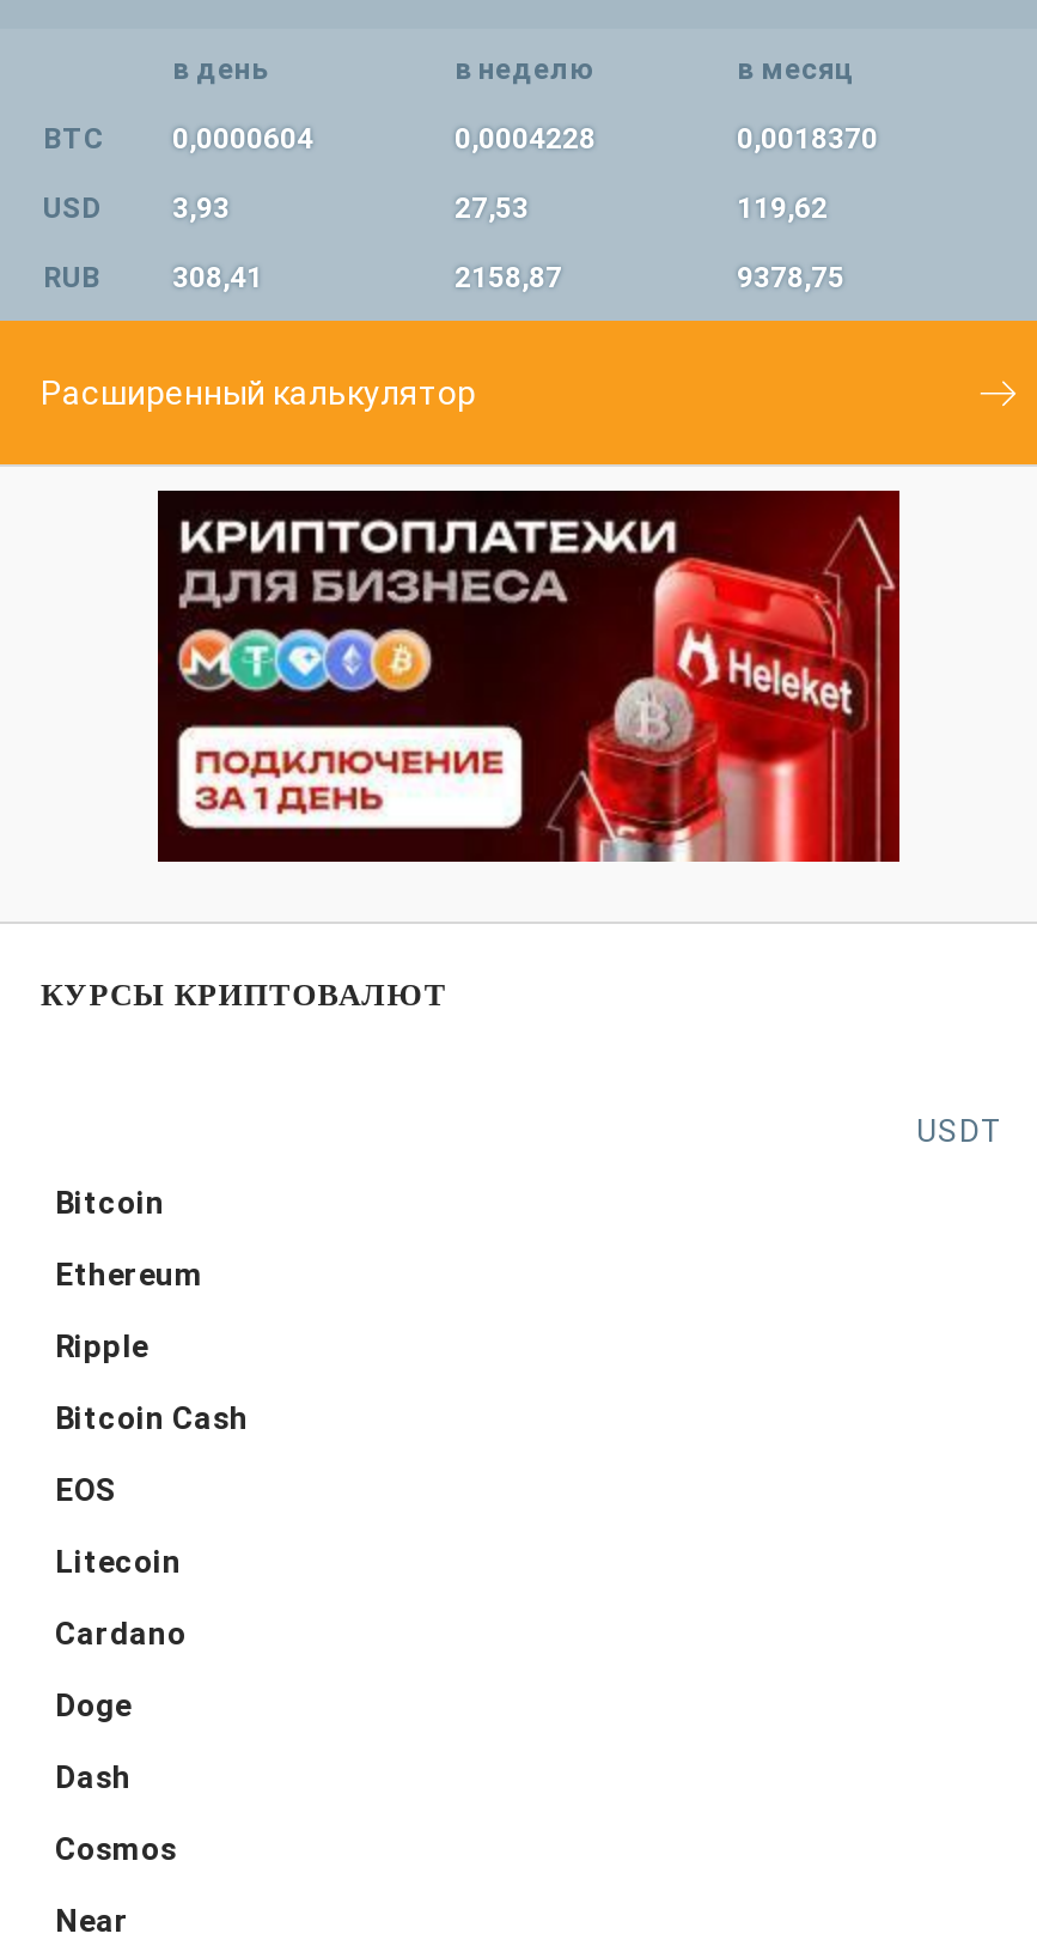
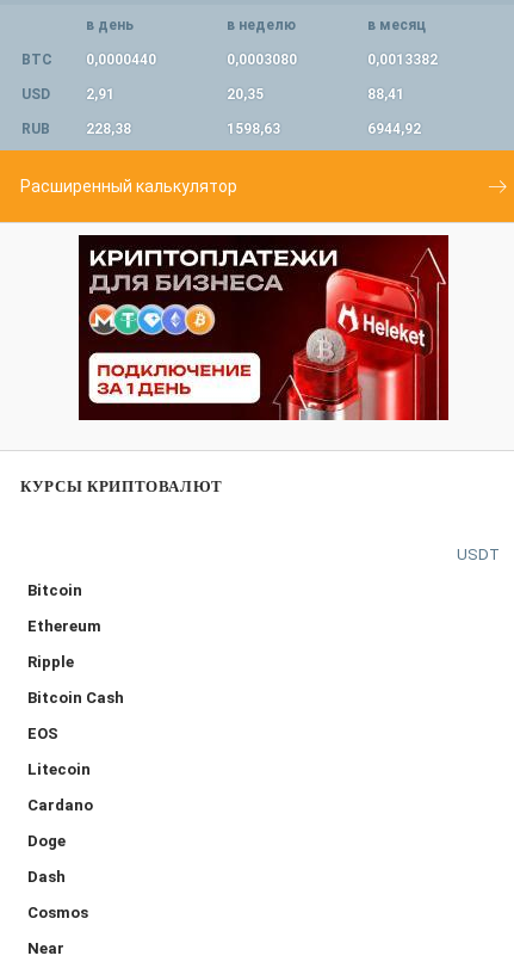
- BTC 0,0000604
+ BTC 0,0000440

- 0,0004228
+ 0,0003080

- 0,0018370
+ 0,0013382

- 3,93
+ 2,91

- 27,53
+ 20,35

- 119,62
+ 88,41

- 308,41
+ 228,38

- 2158,87
+ 1598,63

- 9378,75
+ 6944,92
